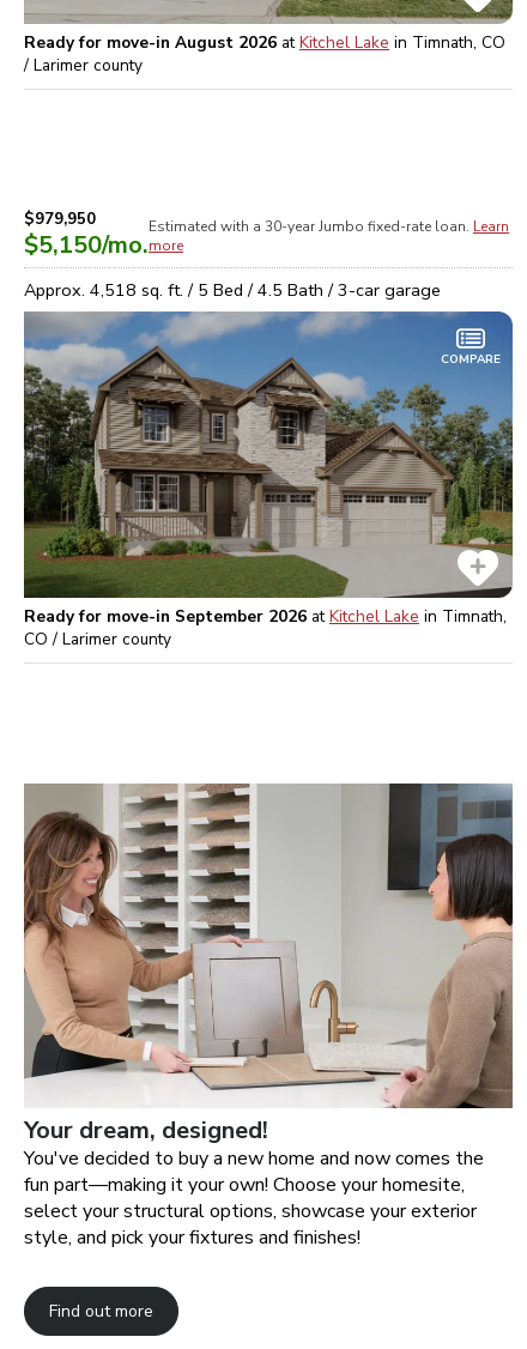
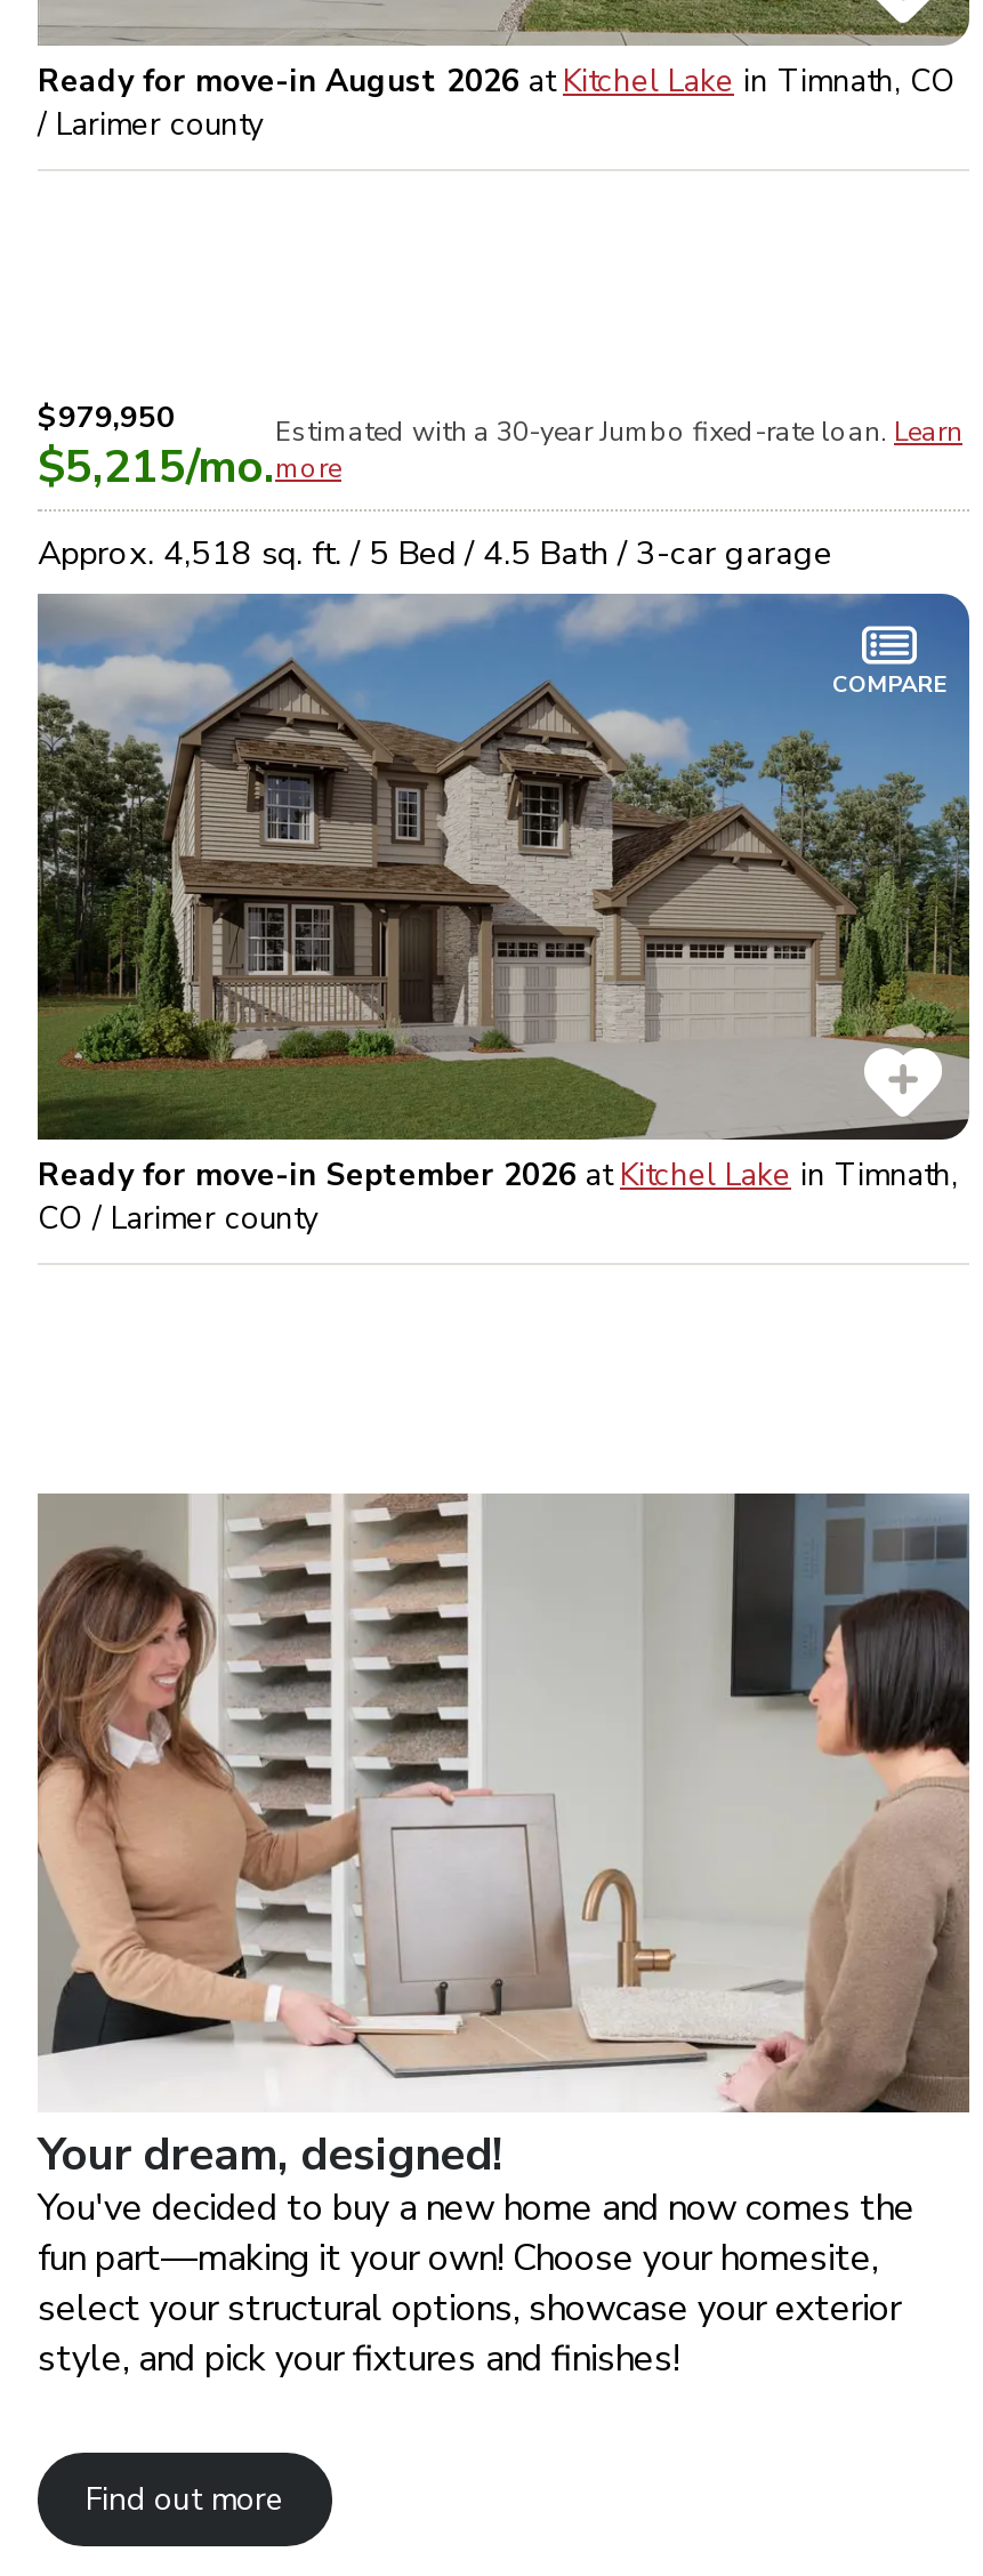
- $5,150/mo. more
+ $5,215/mo. more
